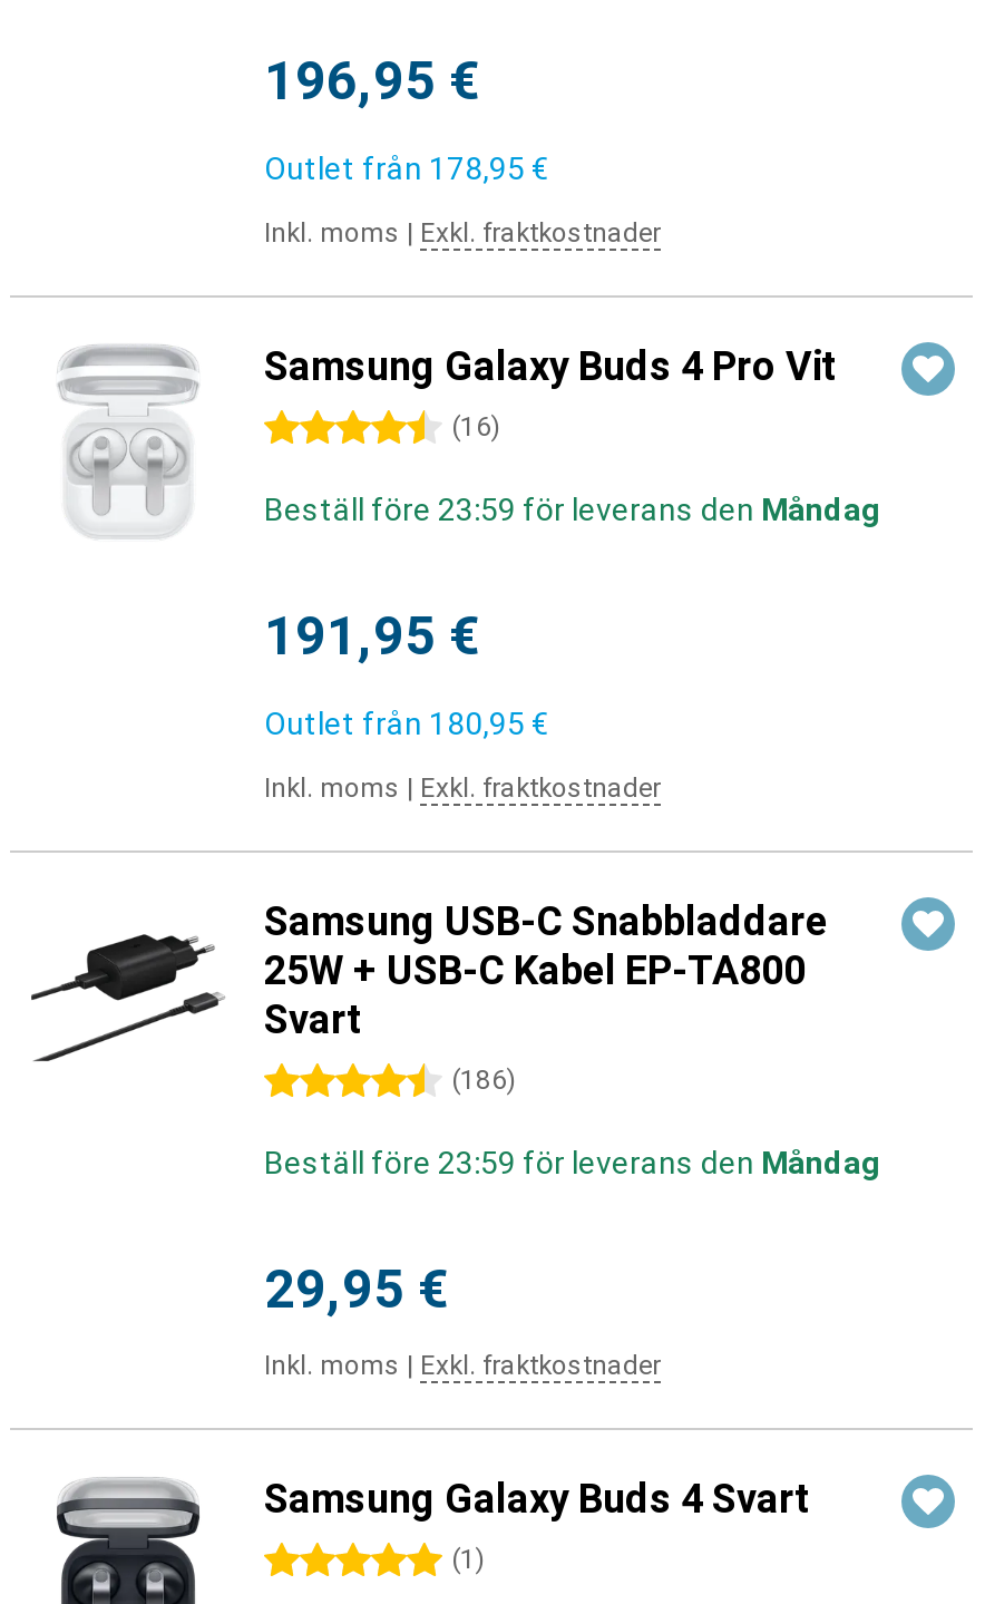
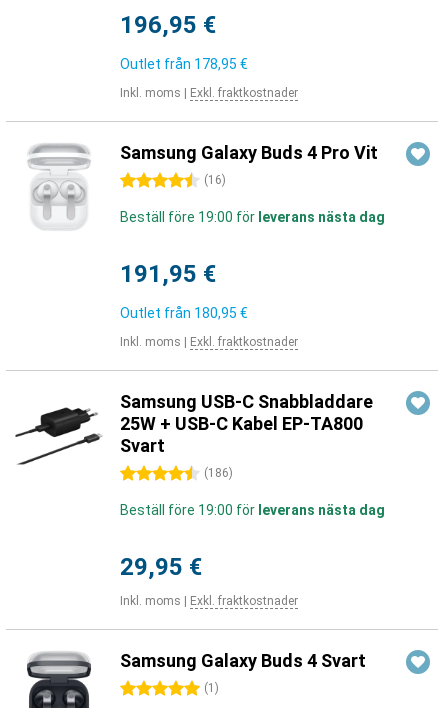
- Beställ före 23:59 för leverans den Måndag
+ Beställ före 19:00 för leverans nästa dag

- Beställ före 23:59 för leverans den Måndag
+ Beställ före 19:00 för leverans nästa dag
